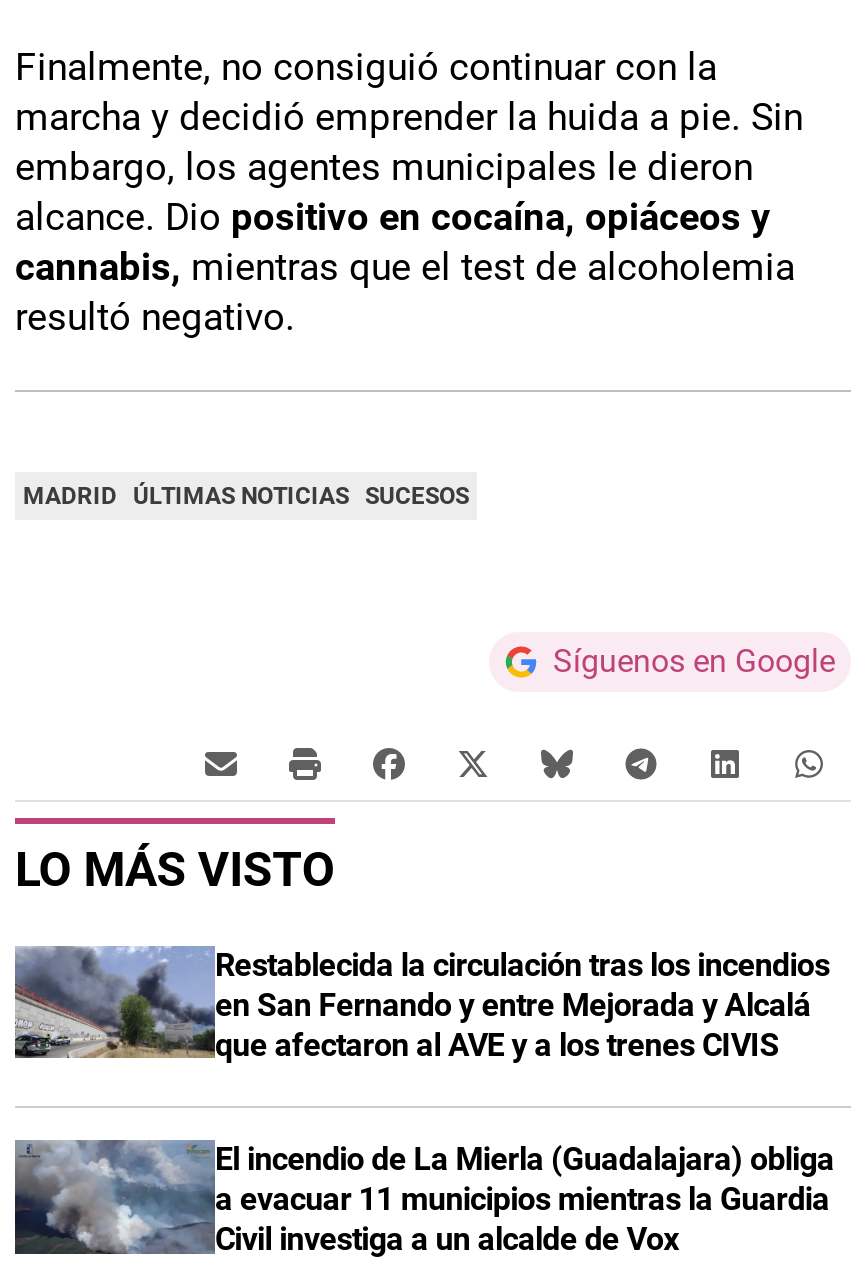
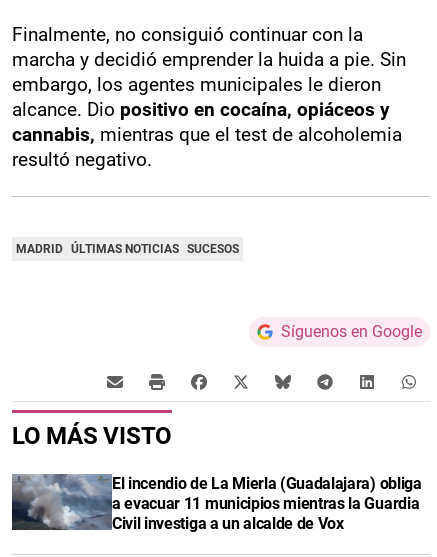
- [image]
- Restablecida la circulación tras los incendios
- en San Fernando y entre Mejorada y Alcalá
- que afectaron al AVE y a los trenes CIVIS
